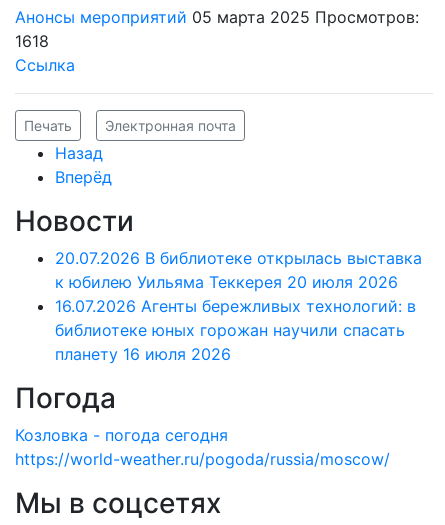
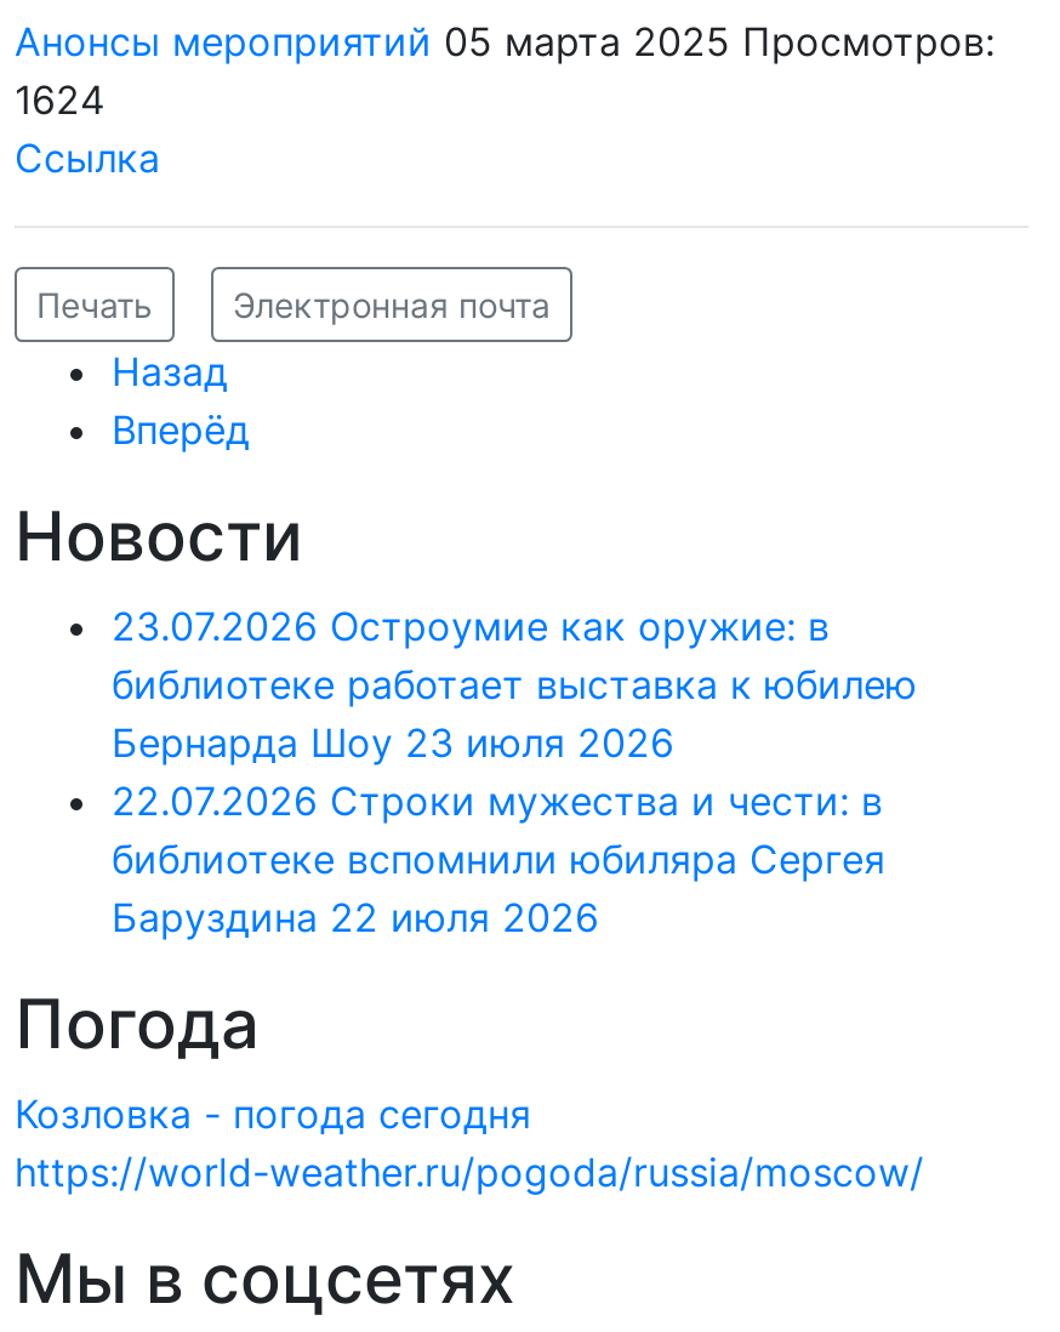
- 1618
+ 1624

- 20.07.2026 В библиотеке открылась выставка
- к юбилею Уильяма Теккерея 20 июля 2026
- 16.07.2026 Агенты бережливых технологий: в
- библиотеке юных горожан научили спасать
- планету 16 июля 2026
+ 23.07.2026 Остроумие как оружие: в
+ библиотеке работает выставка к юбилею
+ Бернарда Шоу 23 июля 2026
+ 22.07.2026 Строки мужества и чести: в
+ библиотеке вспомнили юбиляра Сергея
+ Баруздина 22 июля 2026
